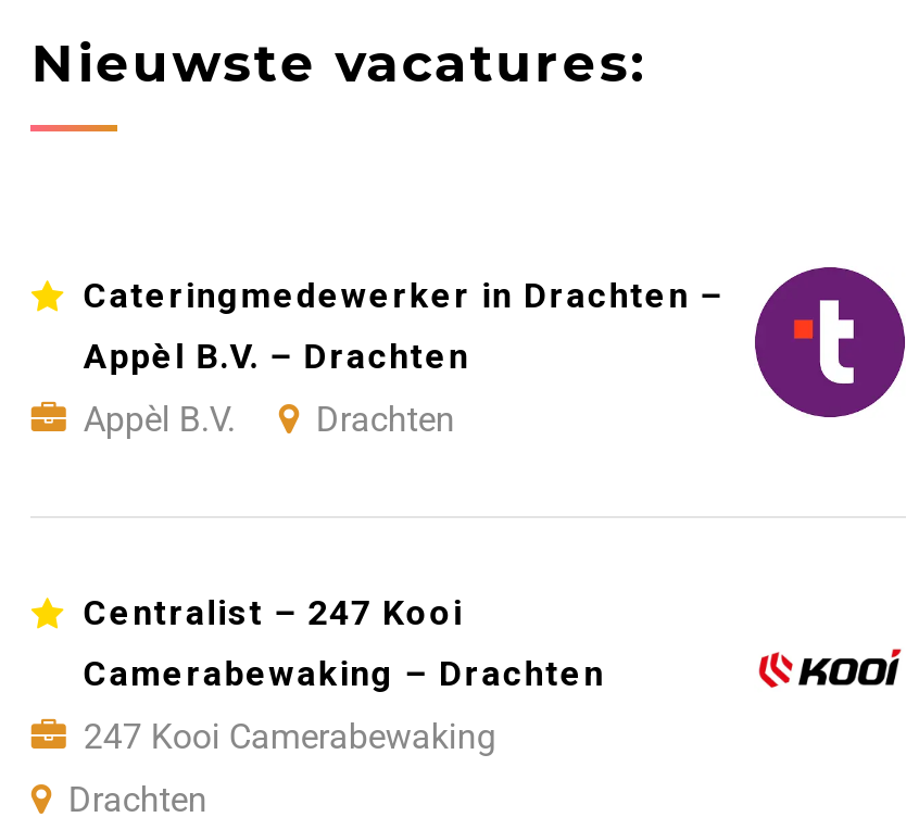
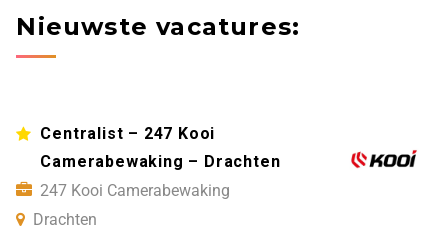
- [image]
- Cateringmedewerker in Drachten –
- Appèl B.V. – Drachten
- Appèl B.V.
- Drachten
